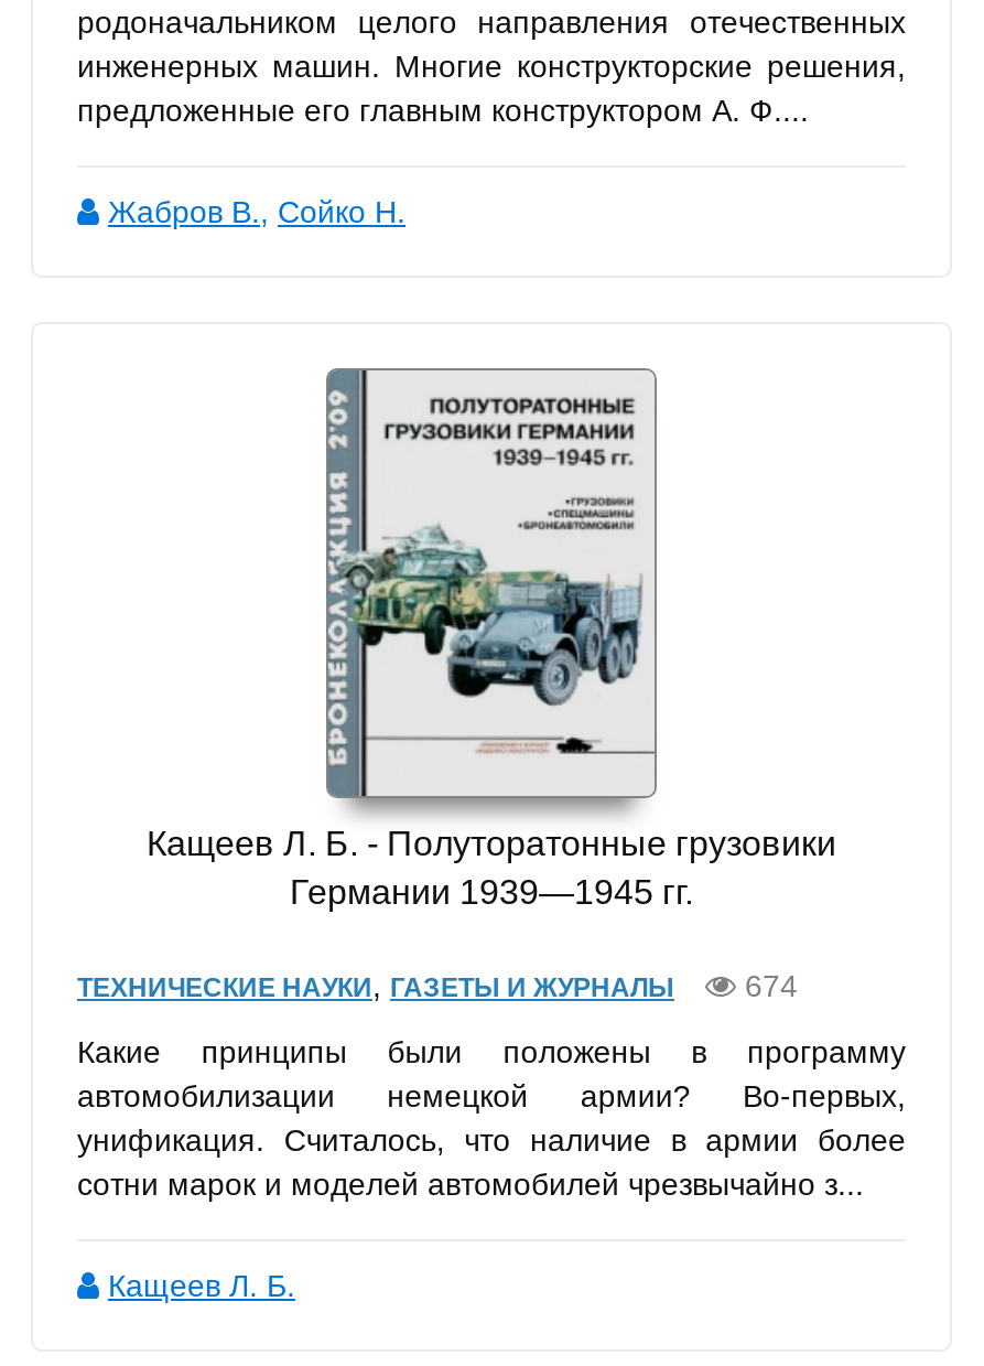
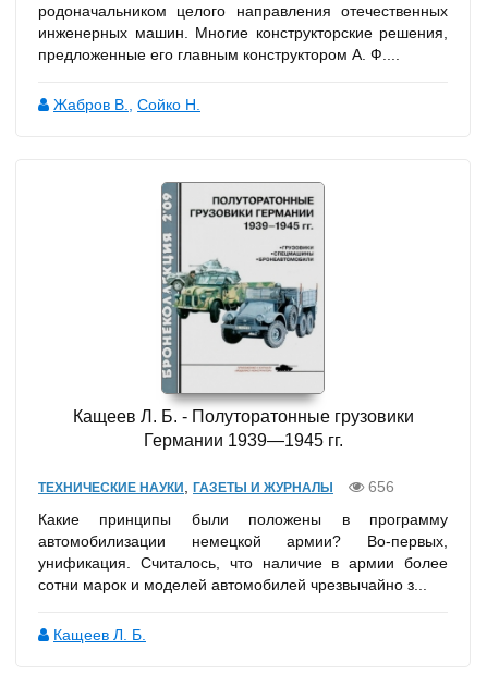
- ТЕХНИЧЕСКИЕ НАУКИ, ГАЗЕТЫ И ЖУРНАЛЫ 674
+ ТЕХНИЧЕСКИЕ НАУКИ, ГАЗЕТЫ И ЖУРНАЛЫ 656
